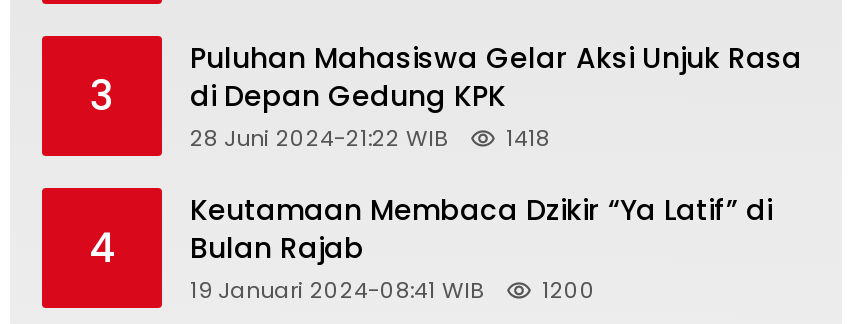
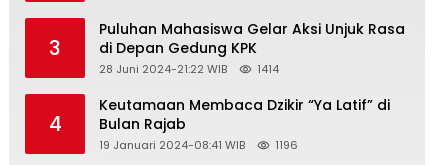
- 28 Juni 2024-21:22 WIB 1418
+ 28 Juni 2024-21:22 WIB 1414

- 19 Januari 2024-08:41 WIB 1200
+ 19 Januari 2024-08:41 WIB 1196
